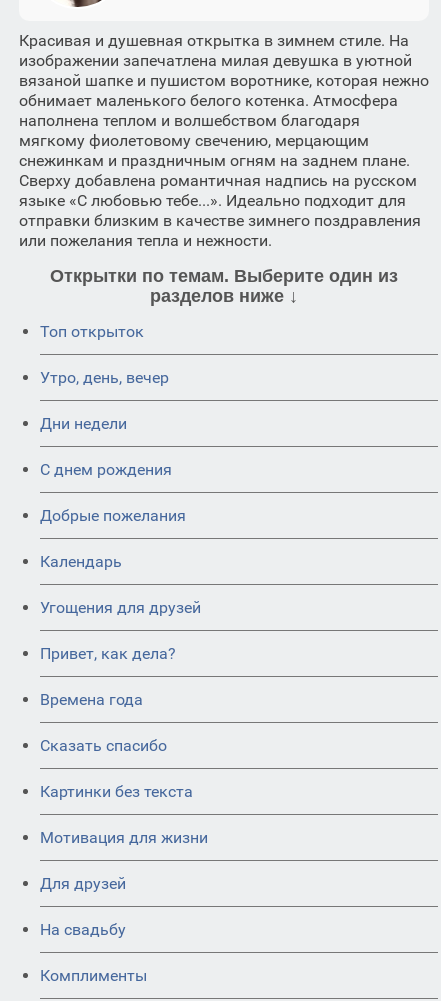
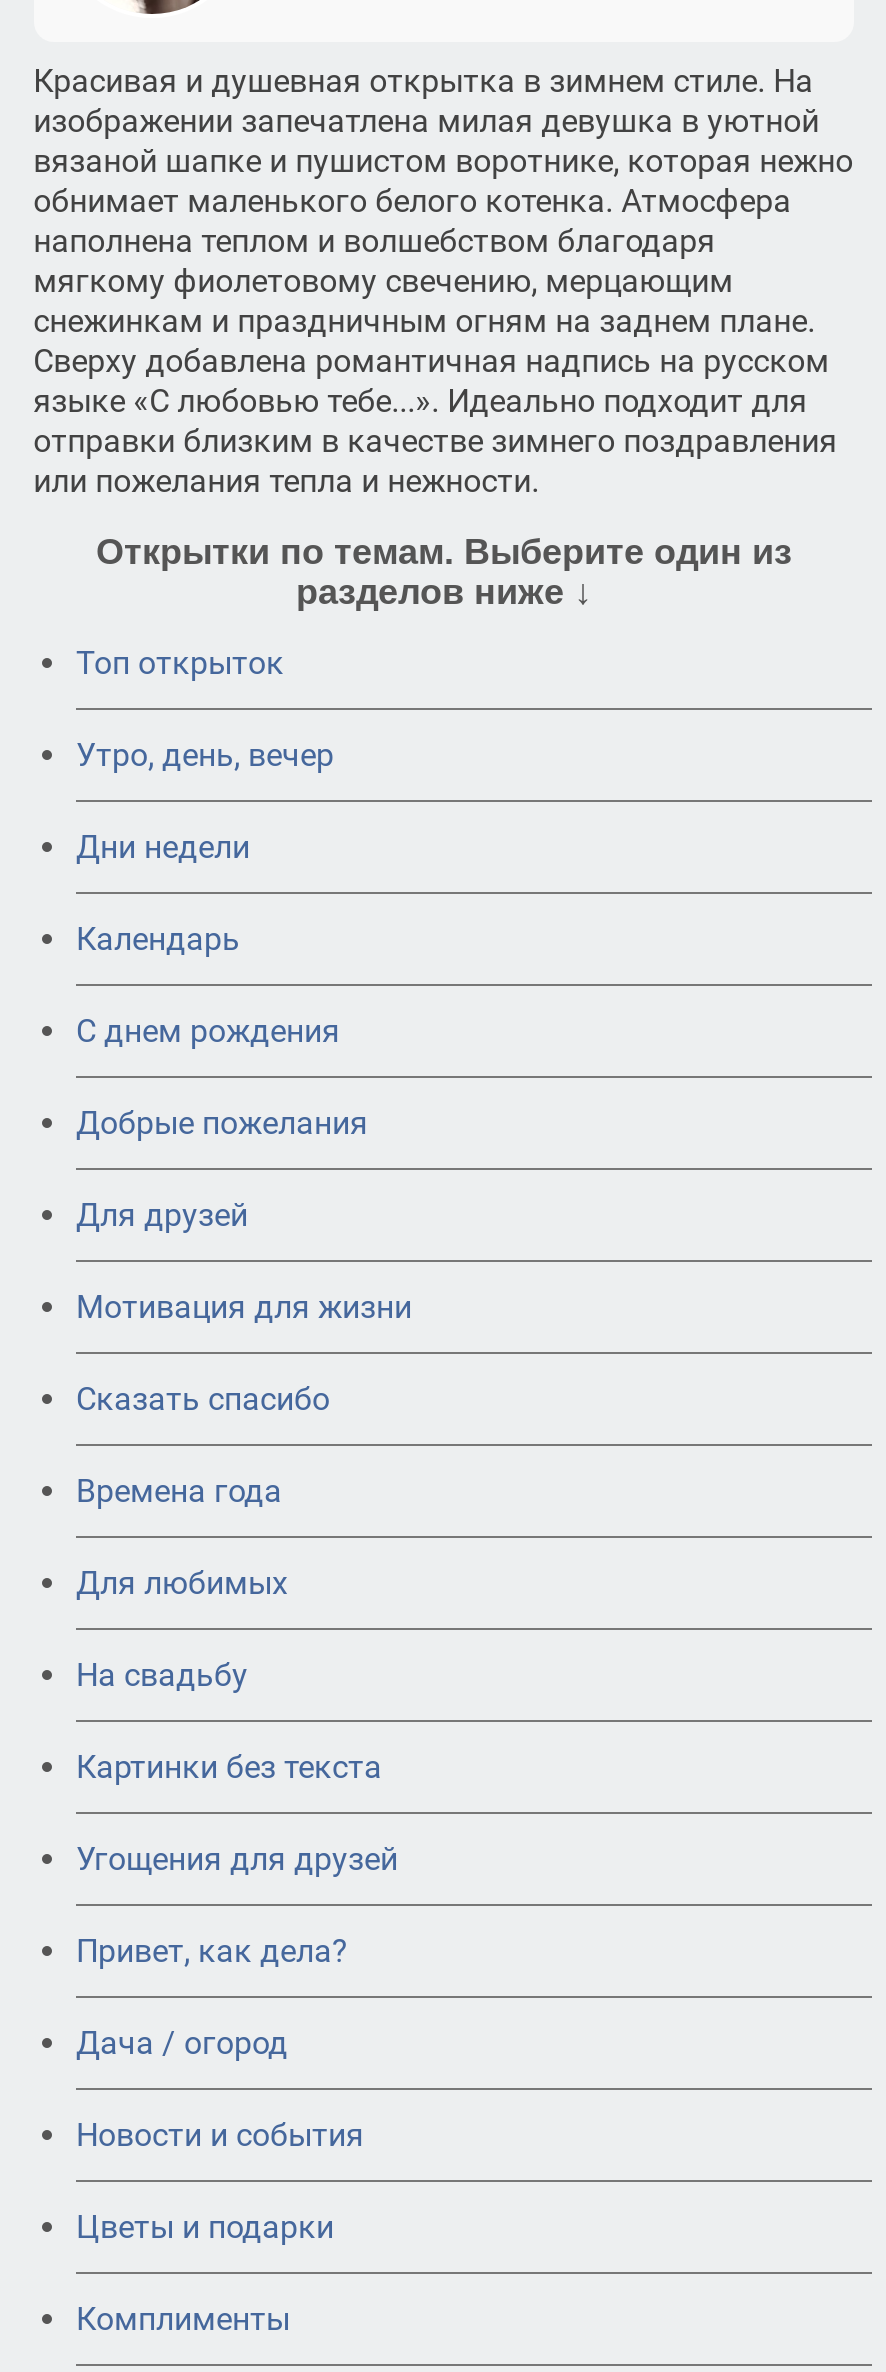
+ Для любимых

moved up: Календарь

moved down: Угощения для друзей | Привет, как дела?

+ Дача / огород
+ Новости и события
+ Цветы и подарки

moved up: Времена года | Сказать спасибо | Картинки без текста | Мотивация для жизни | Для друзей | На свадьбу
